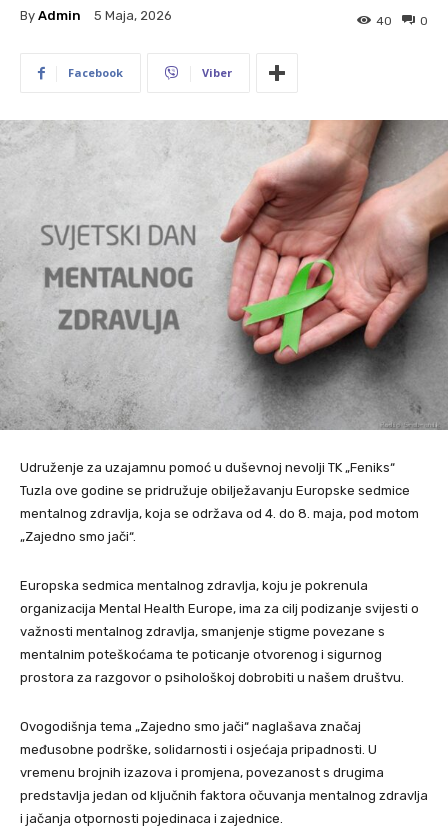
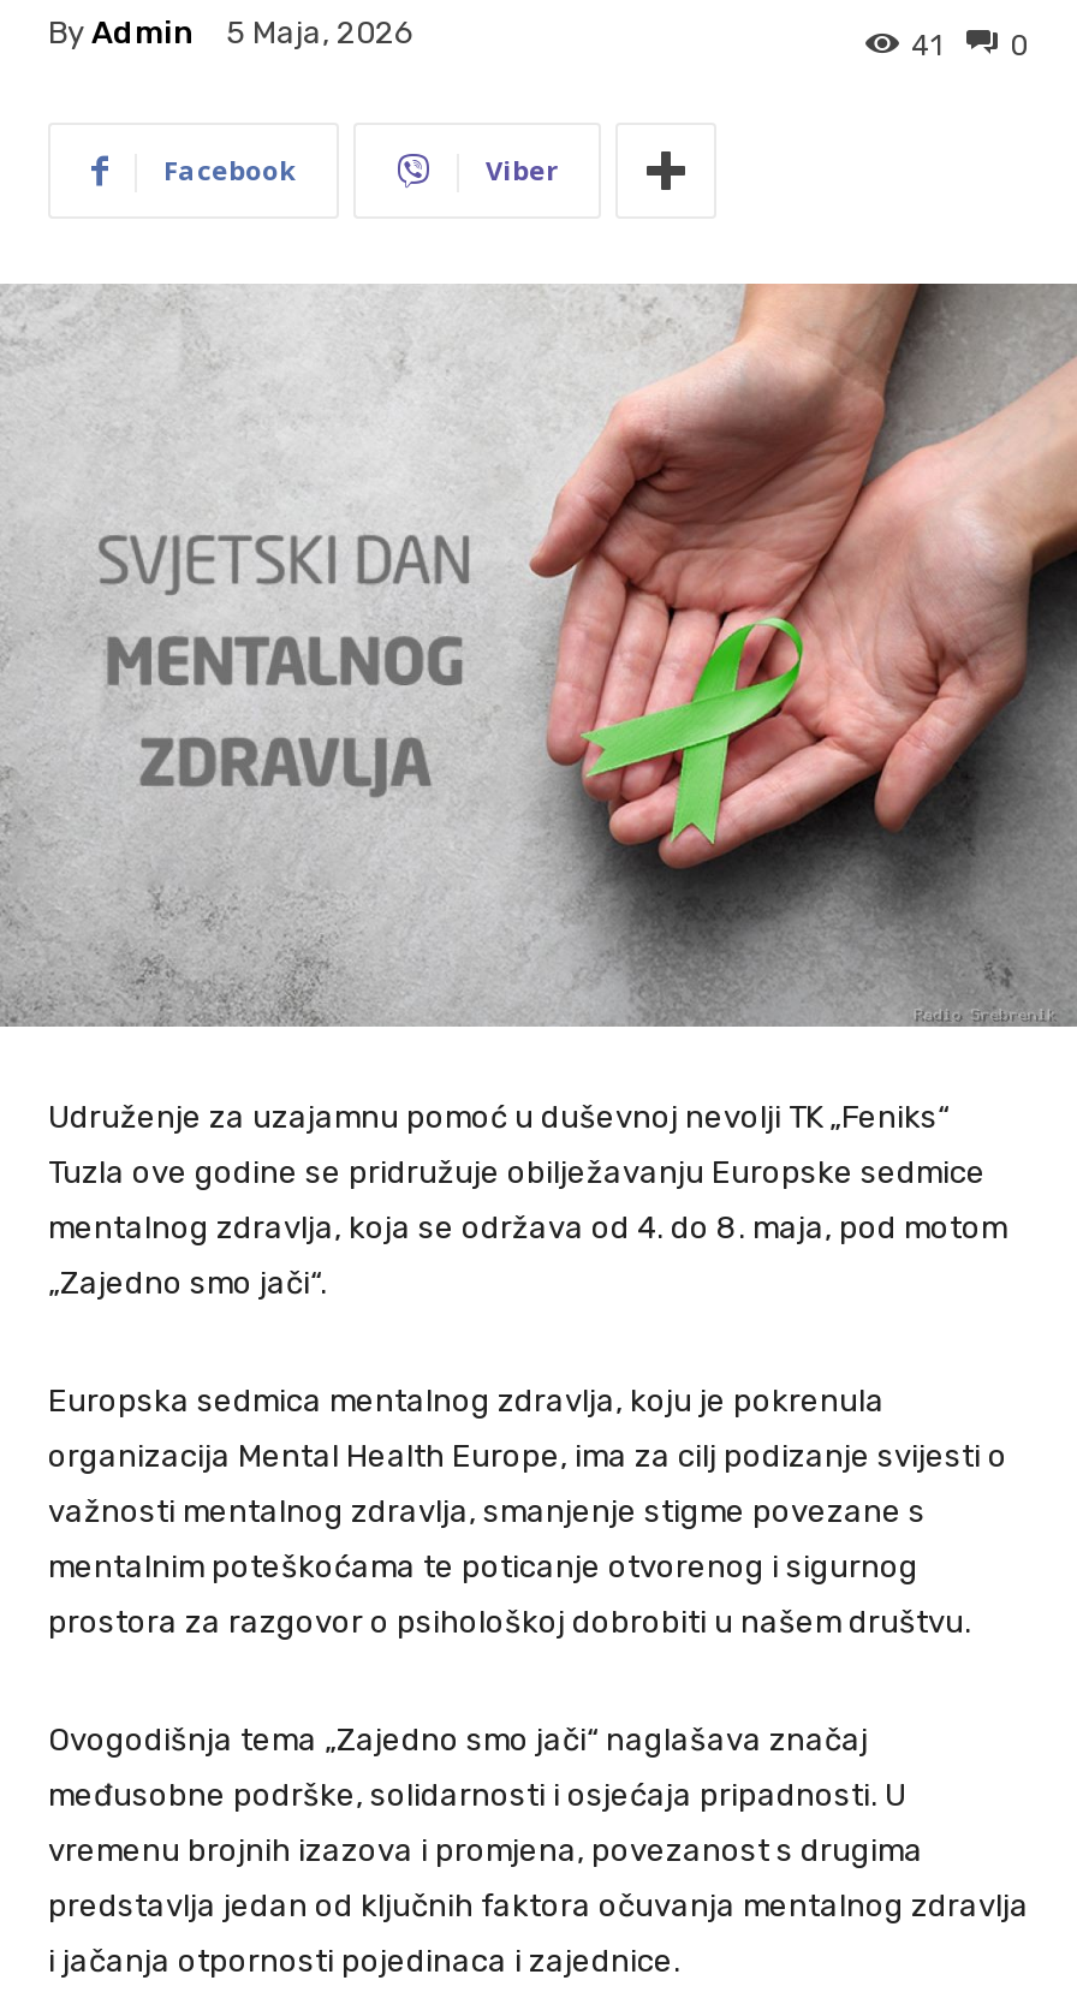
- 40
+ 41
